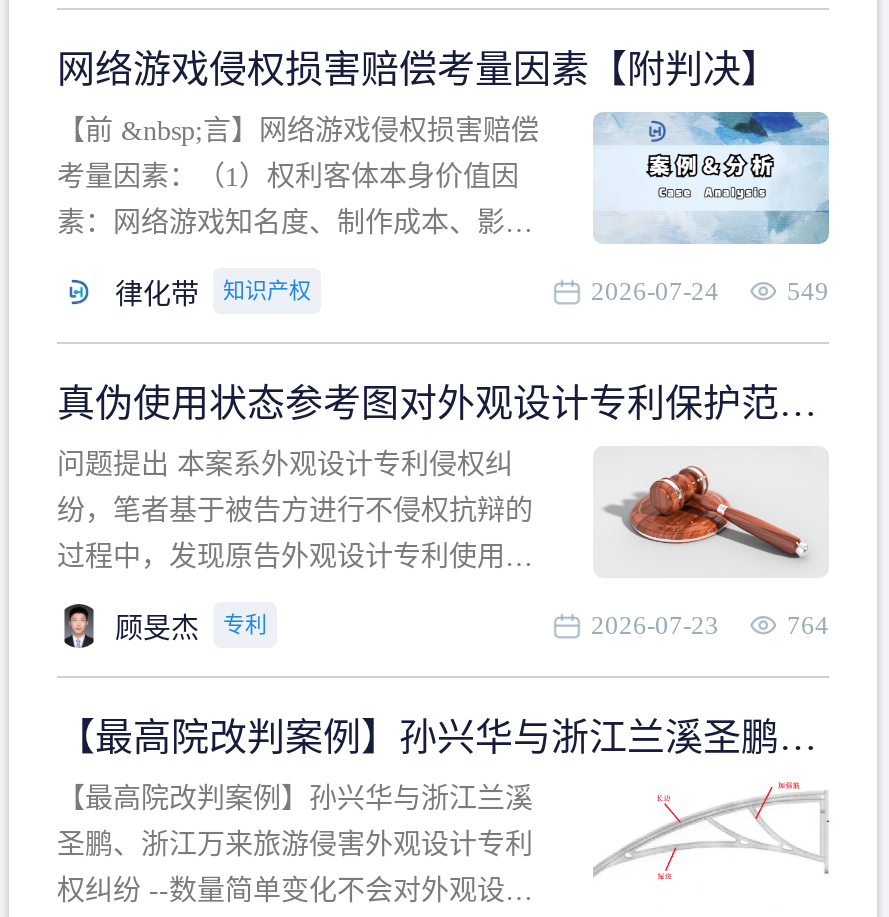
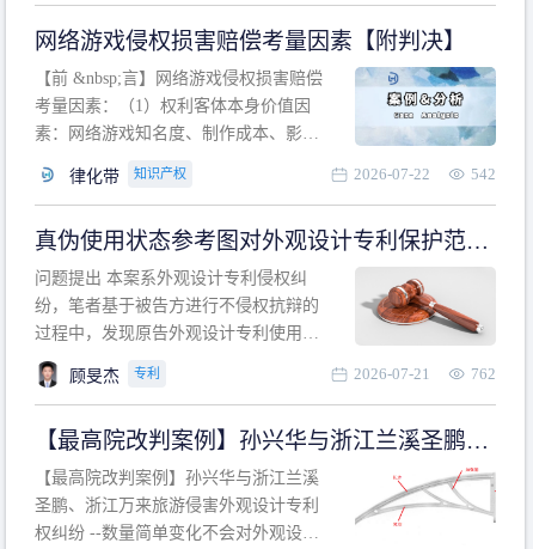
- 2026-07-24
+ 2026-07-22

- 549
+ 542

- 2026-07-23
+ 2026-07-21

- 764
+ 762
